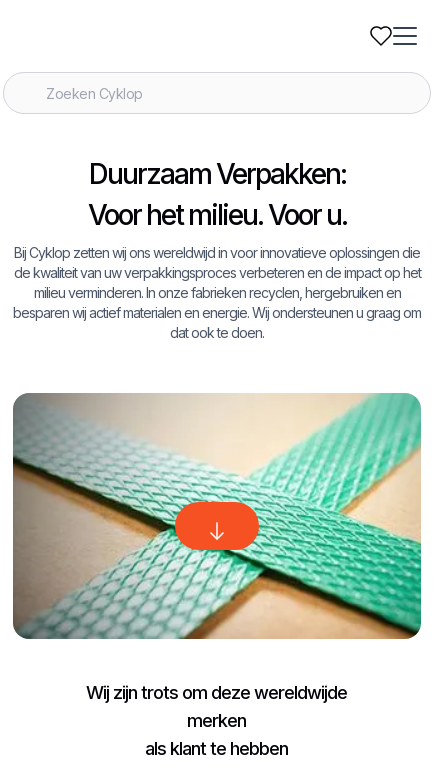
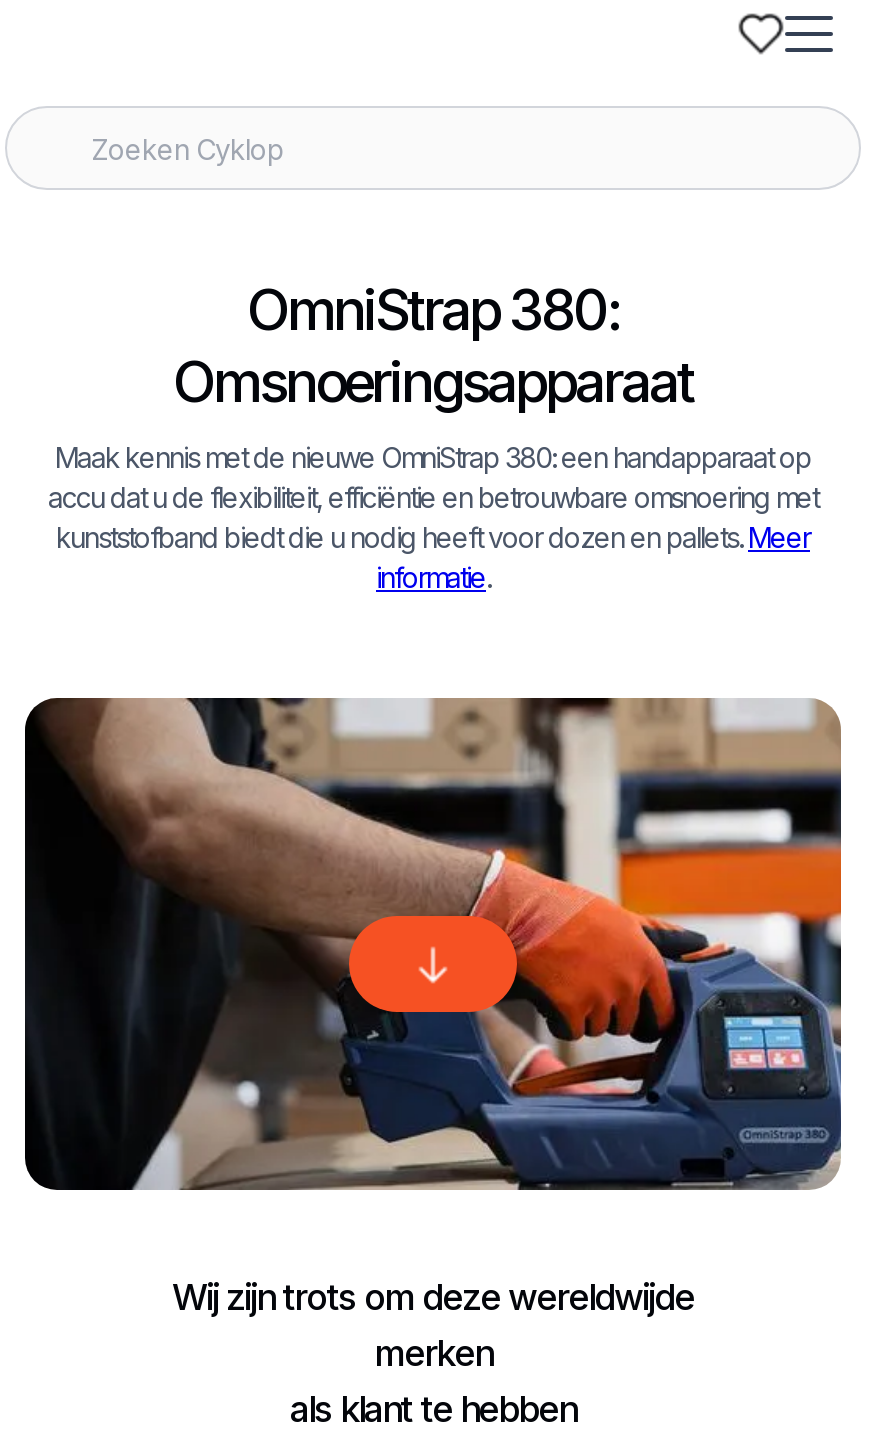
- Duurzaam Verpakken:
- Voor het milieu. Voor u.
- Bij Cyklop zetten wij ons wereldwijd in voor innovatieve oplossingen die
- de kwaliteit van uw verpakkingsproces verbeteren en de impact op het
- milieu verminderen. In onze fabrieken recyclen, hergebruiken en
- besparen wij actief materialen en energie. Wij ondersteunen u graag om
- dat ook te doen.
+ OmniStrap 380:
+ Omsnoeringsapparaat
+ Maak kennis met de nieuwe OmniStrap 380: een handapparaat op
+ accu dat u de flexibiliteit, efficiëntie en betrouwbare omsnoering met
+ kunststofband biedt die u nodig heeft voor dozen en pallets. Meer
+ informatie

- [image]
+ [image]
